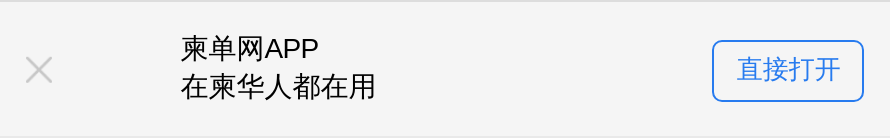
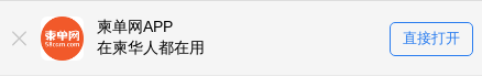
+ [image]
